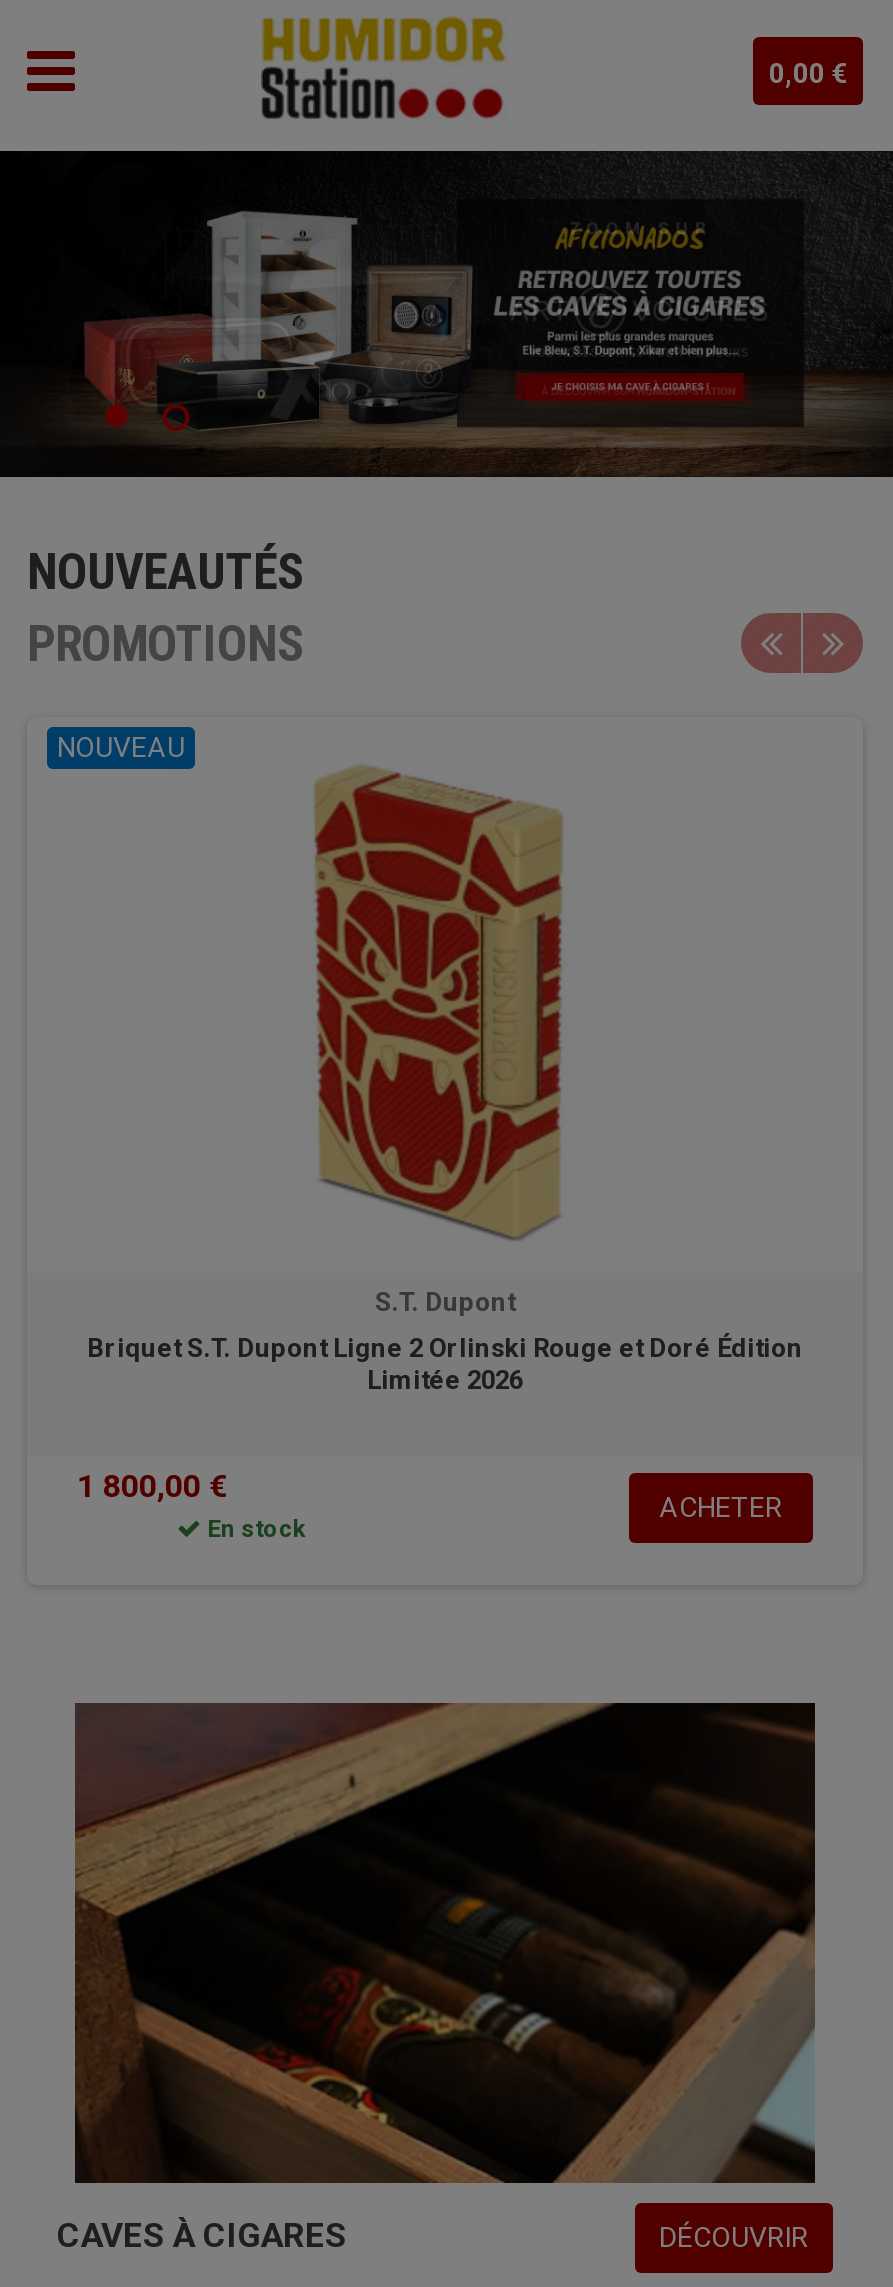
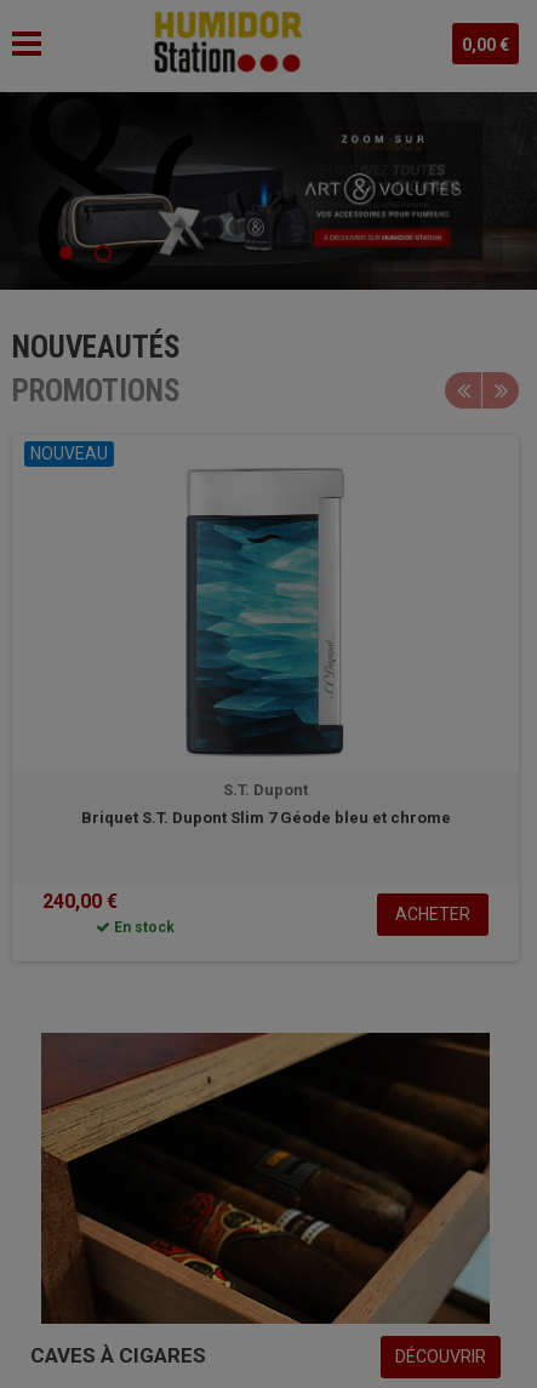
- [image]
+ [image]

- [image]
+ [image]

- Briquet S.T. Dupont Ligne 2 Orlinski Rouge et Doré Édition
- Limitée 2026
+ Briquet S.T. Dupont Slim 7 Géode bleu et chrome

- 1 800,00 €
+ 240,00 €
